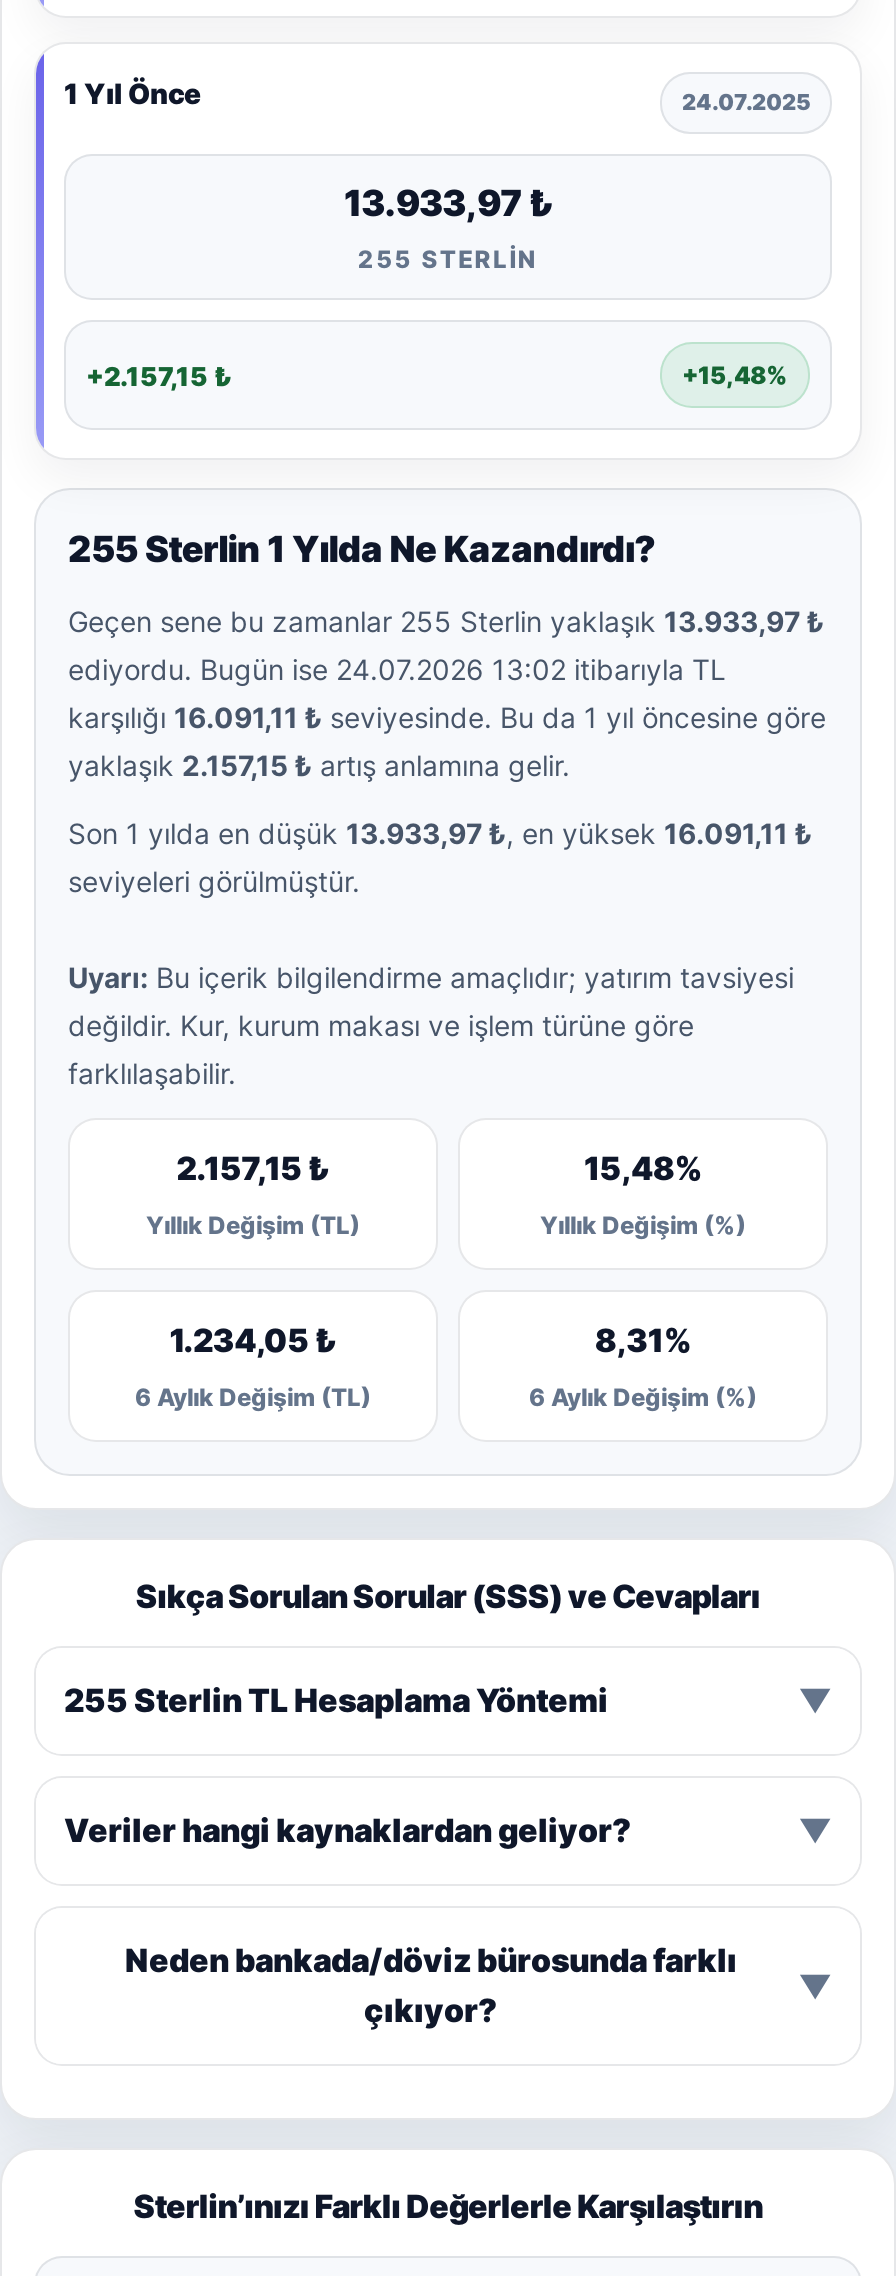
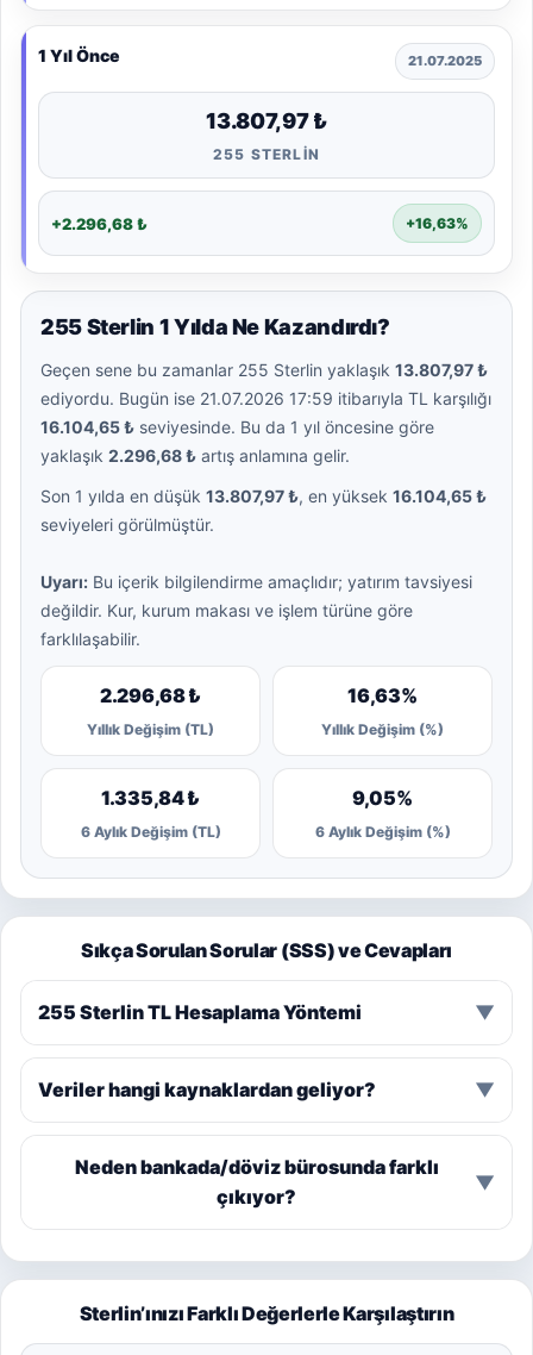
- 24.07.2025
+ 21.07.2025

- 13.933,97 ₺
+ 13.807,97 ₺

- +2.157,15 ₺
+ +2.296,68 ₺

- +15,48%
+ +16,63%

- Geçen sene bu zamanlar 255 Sterlin yaklaşık 13.933,97 ₺
- ediyordu. Bugün ise 24.07.2026 13:02 itibarıyla TL
- karşılığı 16.091,11 ₺ seviyesinde. Bu da 1 yıl öncesine göre
- yaklaşık 2.157,15 ₺ artış anlamına gelir.
+ Geçen sene bu zamanlar 255 Sterlin yaklaşık 13.807,97 ₺
+ ediyordu. Bugün ise 21.07.2026 17:59 itibarıyla TL karşılığı
+ 16.104,65 ₺ seviyesinde. Bu da 1 yıl öncesine göre
+ yaklaşık 2.296,68 ₺ artış anlamına gelir.

- Son 1 yılda en düşük 13.933,97 ₺, en yüksek 16.091,11 ₺
+ Son 1 yılda en düşük 13.807,97 ₺, en yüksek 16.104,65 ₺

- 2.157,15 ₺
+ 2.296,68 ₺

- 15,48%
+ 16,63%

- 1.234,05 ₺
+ 1.335,84 ₺

- 8,31%
+ 9,05%
